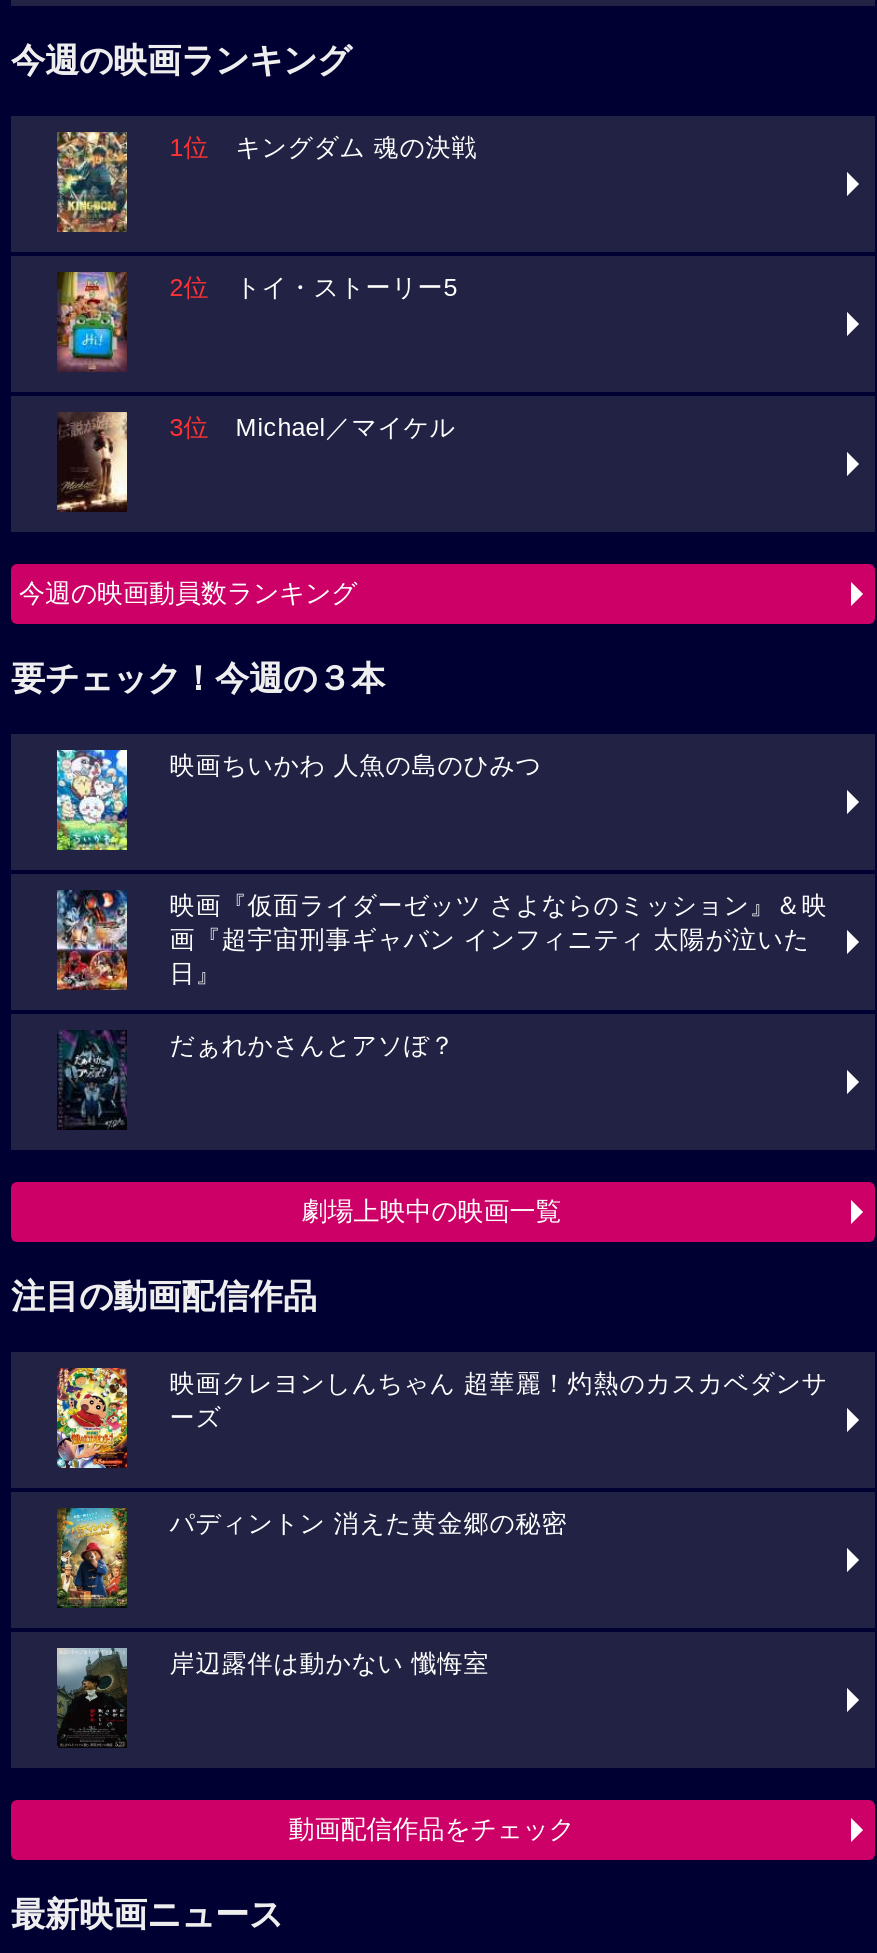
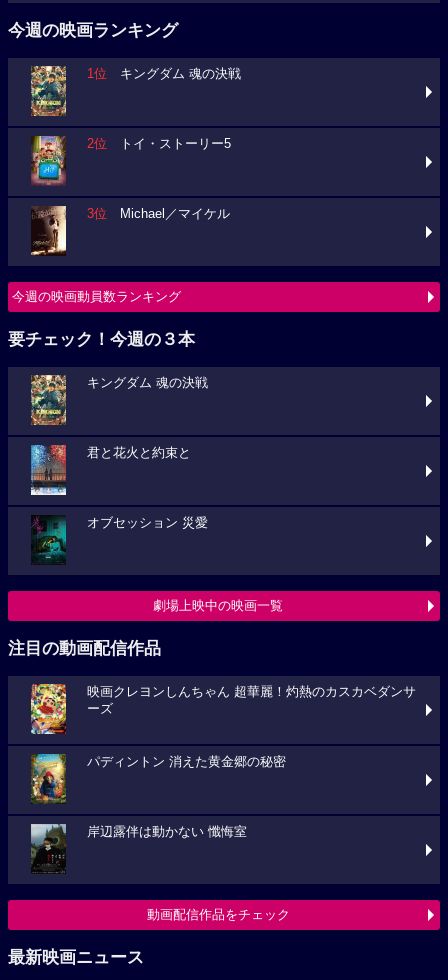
- [image]
- 映画ちいかわ 人魚の島のひみつ
+ [image]
+ キングダム 魂の決戦

- [image]
- 映画『仮面ライダーゼッツ さよならのミッション』＆映
- 画『超宇宙刑事ギャバン インフィニティ 太陽が泣いた
- 日』
+ [image]
+ 君と花火と約束と

- [image]
- だぁれかさんとアソぼ？
+ [image]
+ オブセッション 災愛
